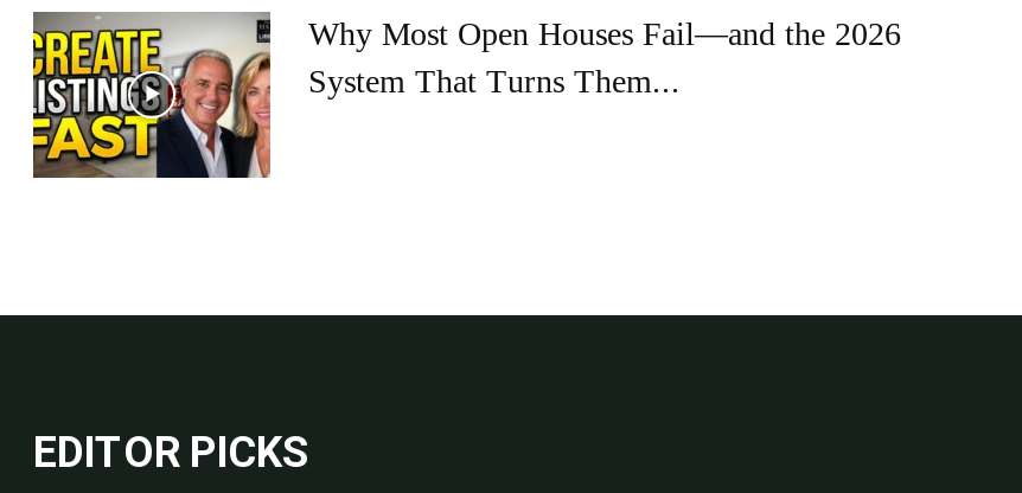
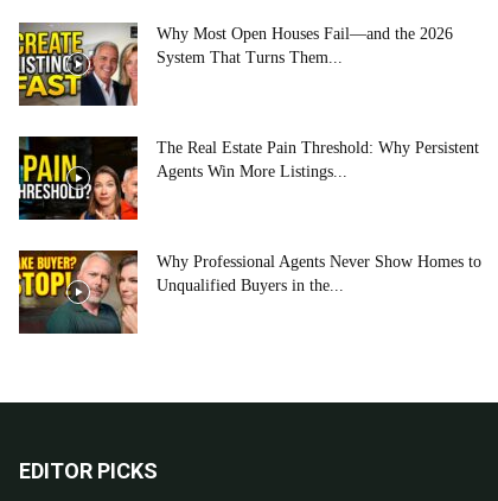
+ [image]
+ The Real Estate Pain Threshold: Why Persistent
+ Agents Win More Listings...

+ [image]
+ Why Professional Agents Never Show Homes to
+ Unqualified Buyers in the...
